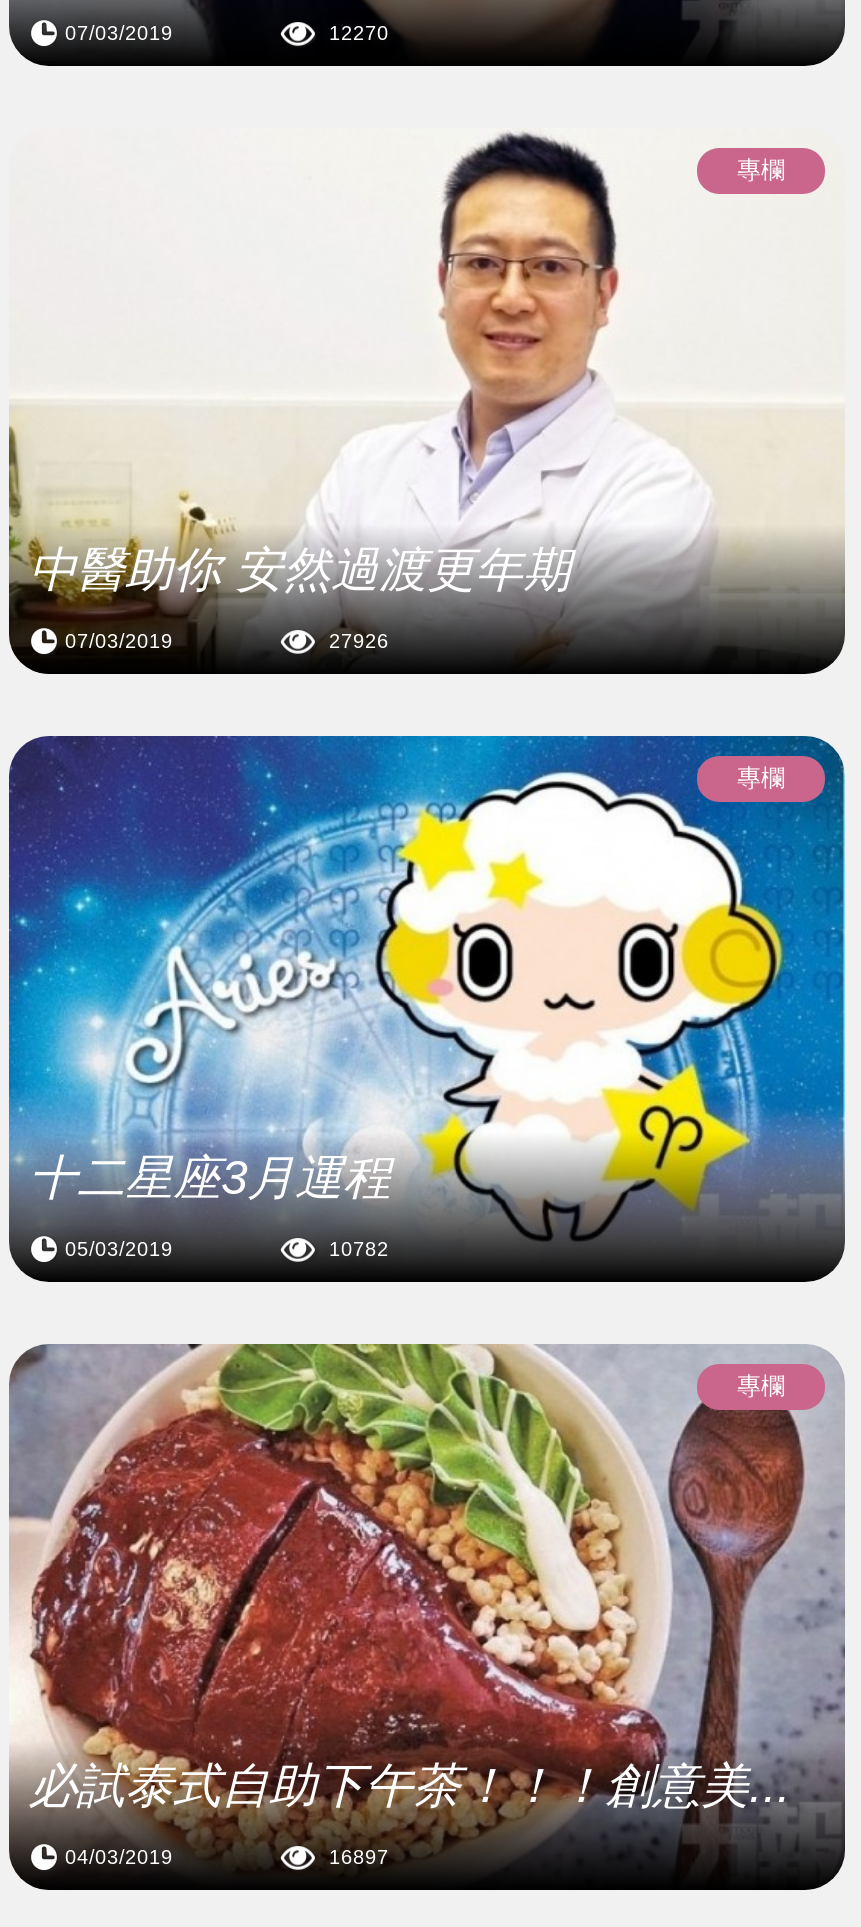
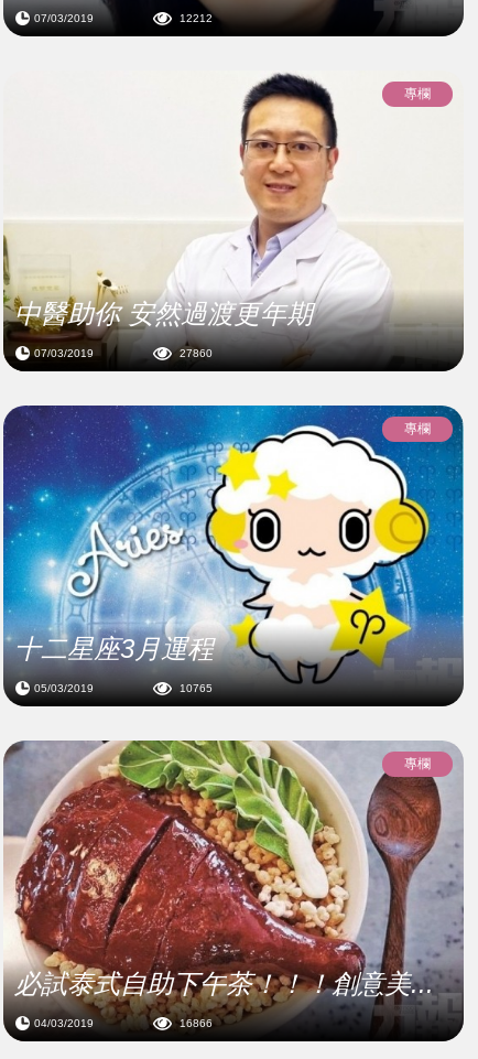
- 12270
+ 12212

- 27926
+ 27860

- 10782
+ 10765

- 16897
+ 16866
